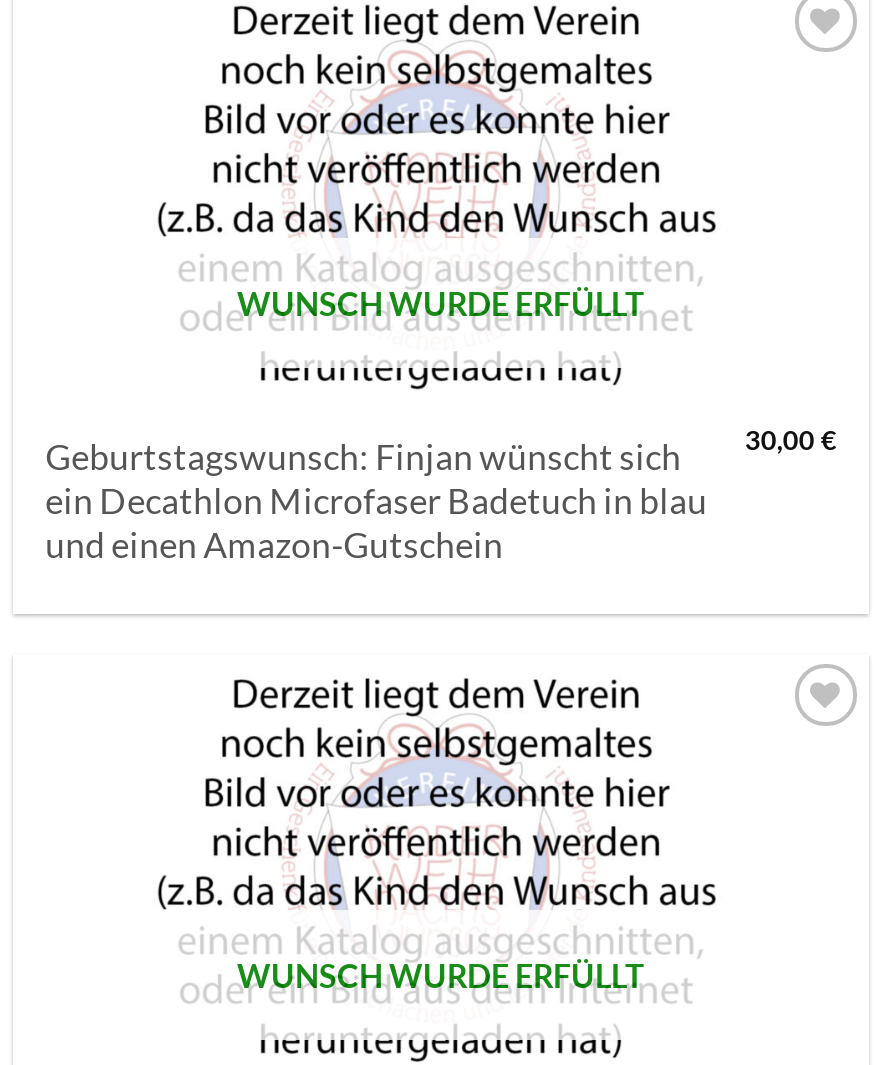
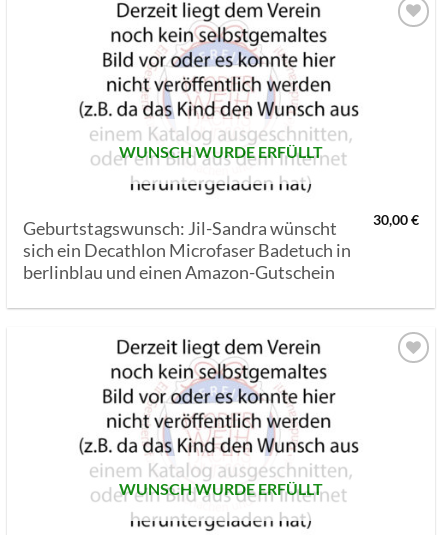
- Geburtstagswunsch: Finjan wünscht sich
- ein Decathlon Microfaser Badetuch in blau
- und einen Amazon-Gutschein
+ Geburtstagswunsch: Jil-Sandra wünscht
+ sich ein Decathlon Microfaser Badetuch in
+ berlinblau und einen Amazon-Gutschein
